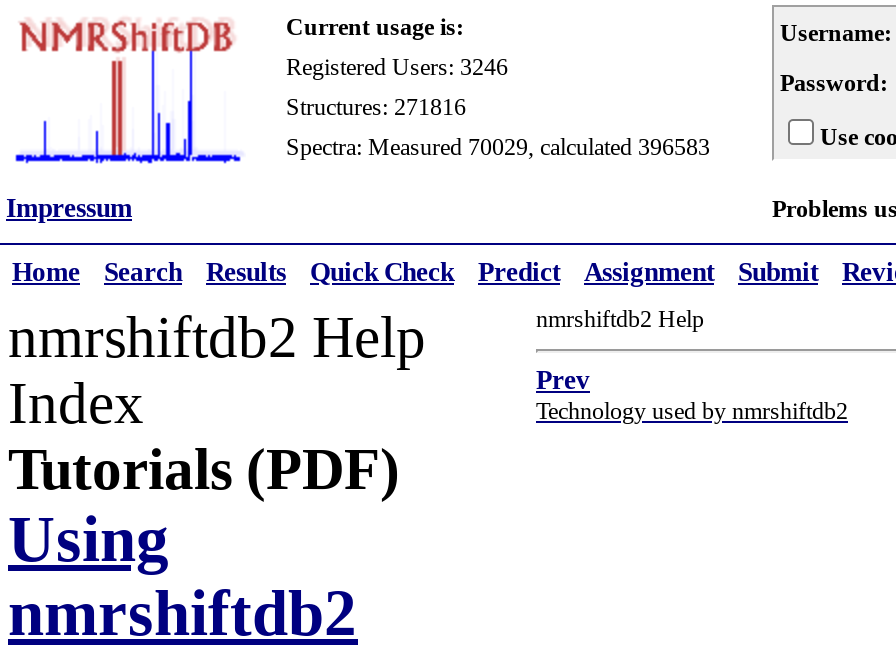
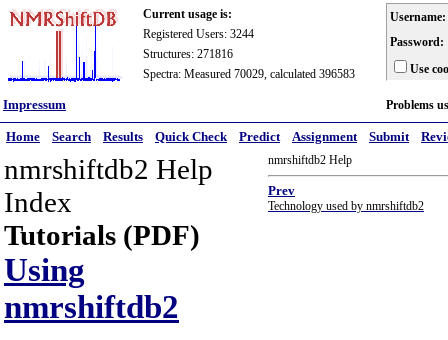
- Registered Users: 3246
+ Registered Users: 3244
